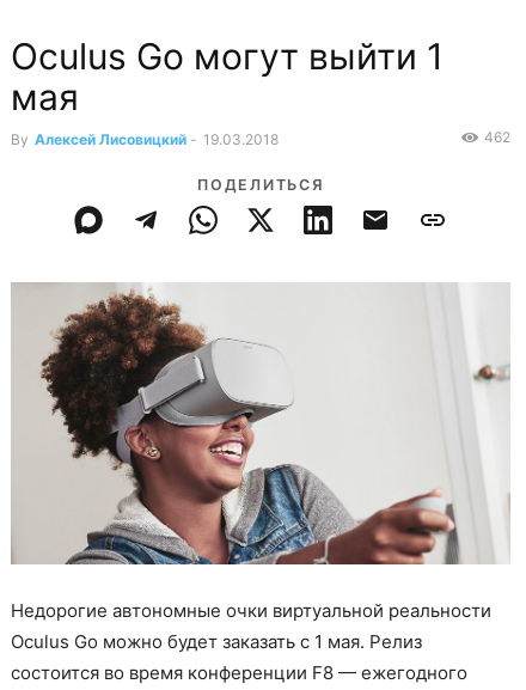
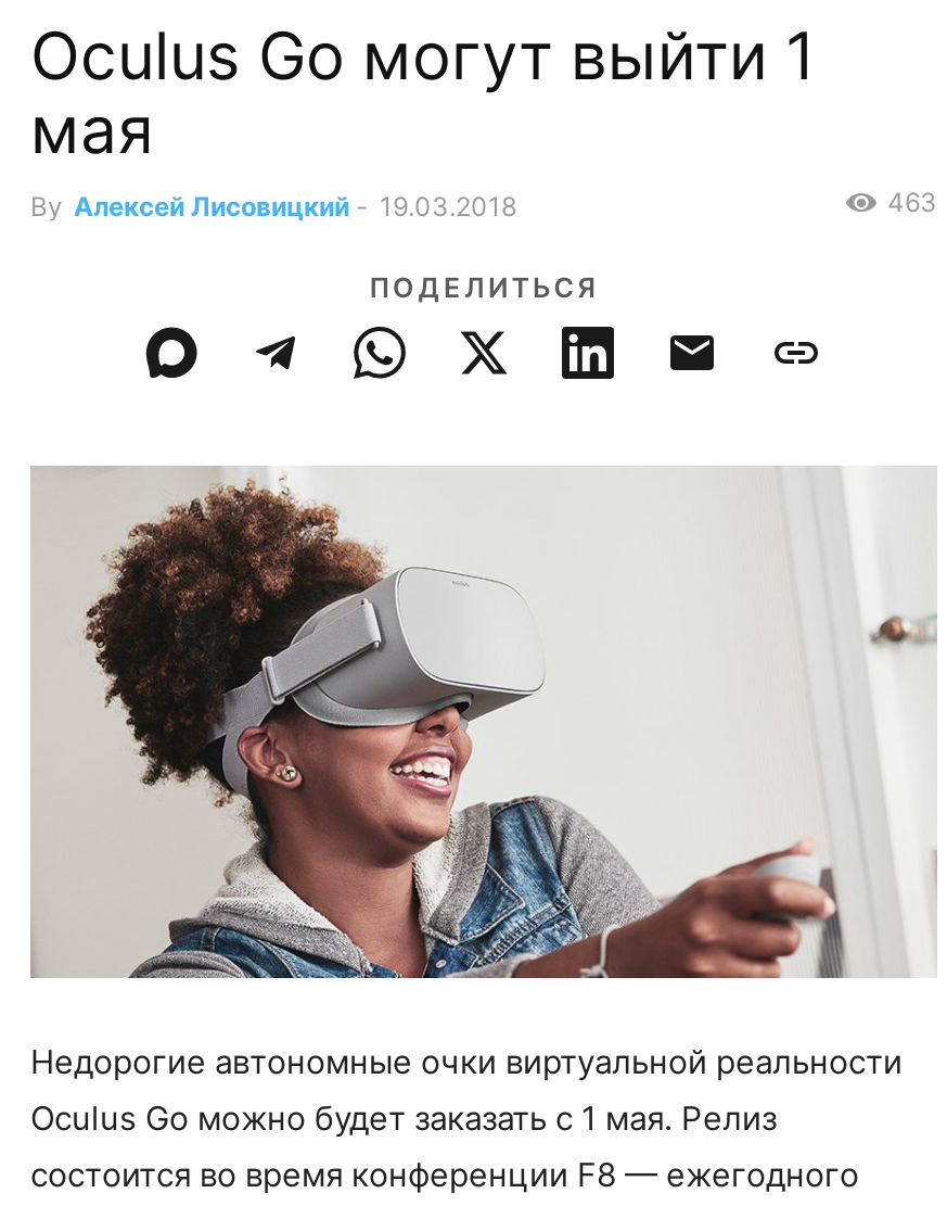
- 462
+ 463
